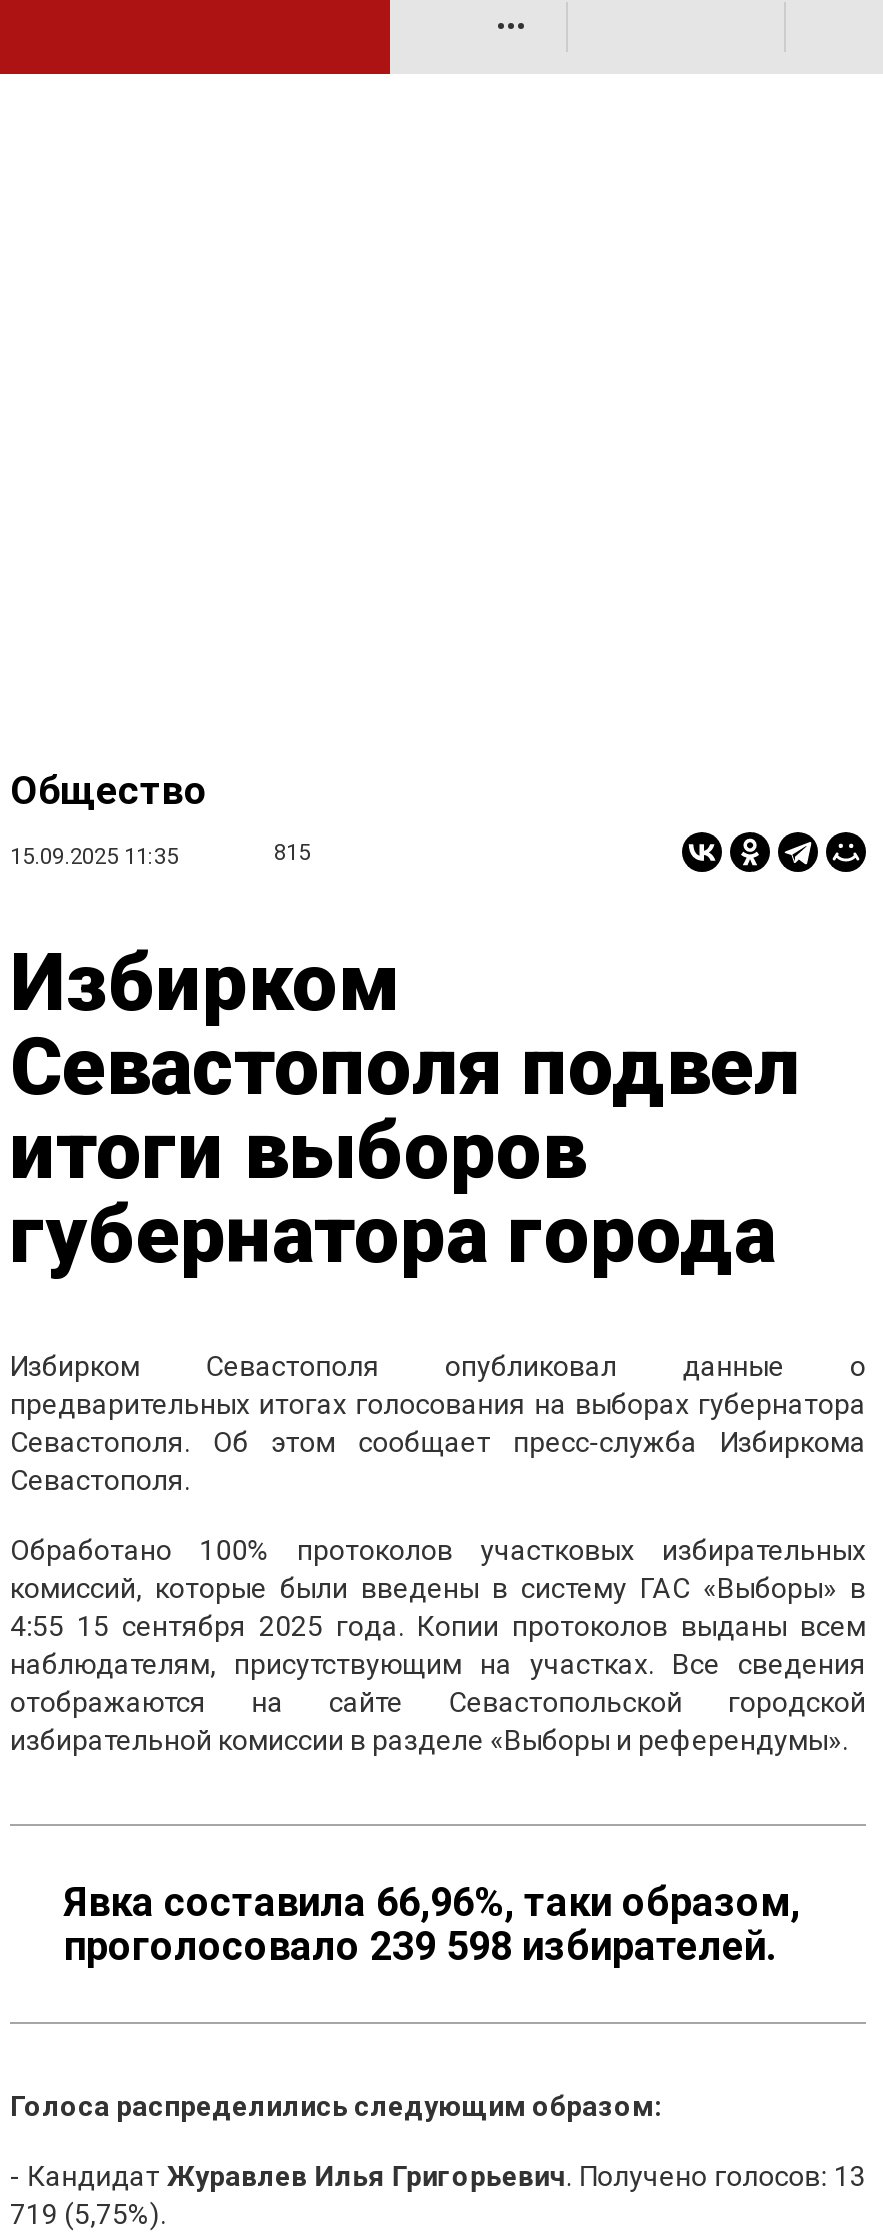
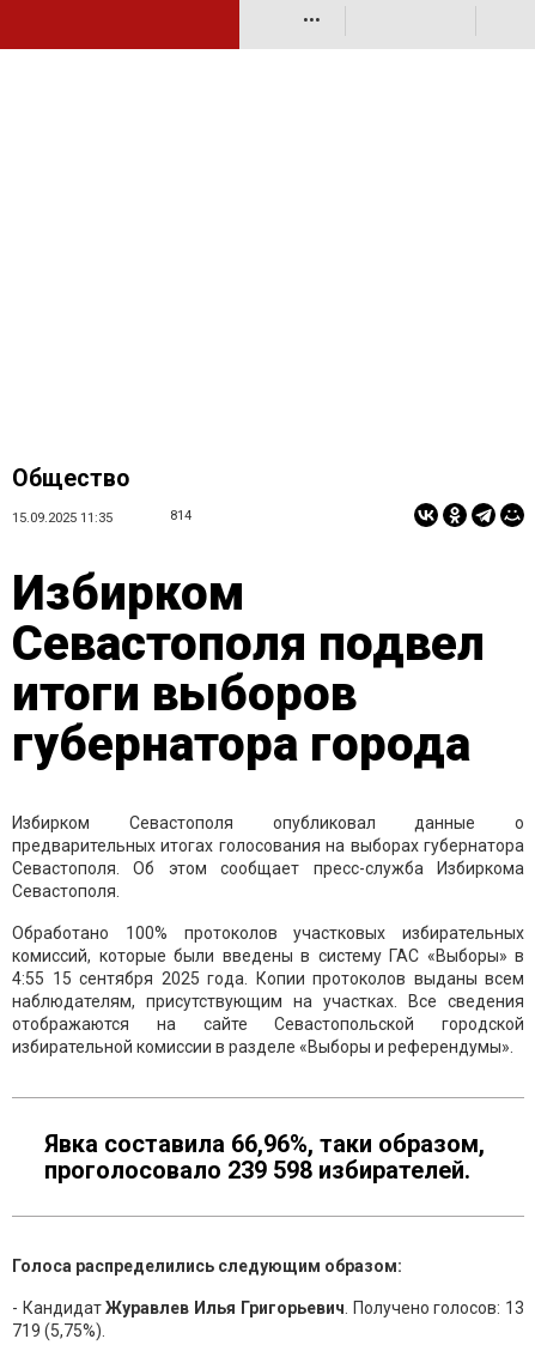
- 815
+ 814
